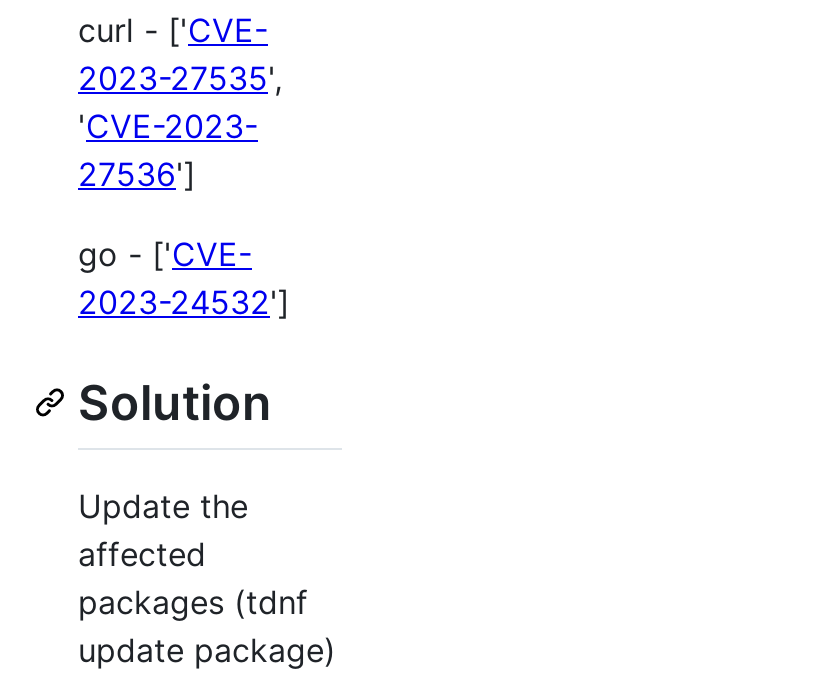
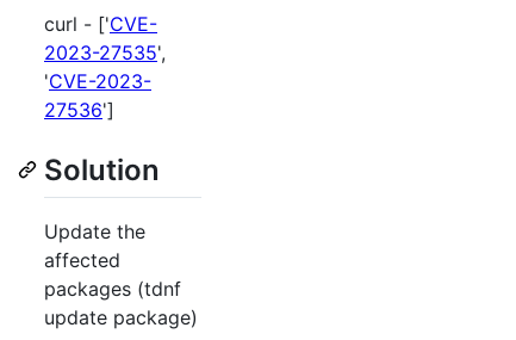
- go - ['CVE-
- 2023-24532']
